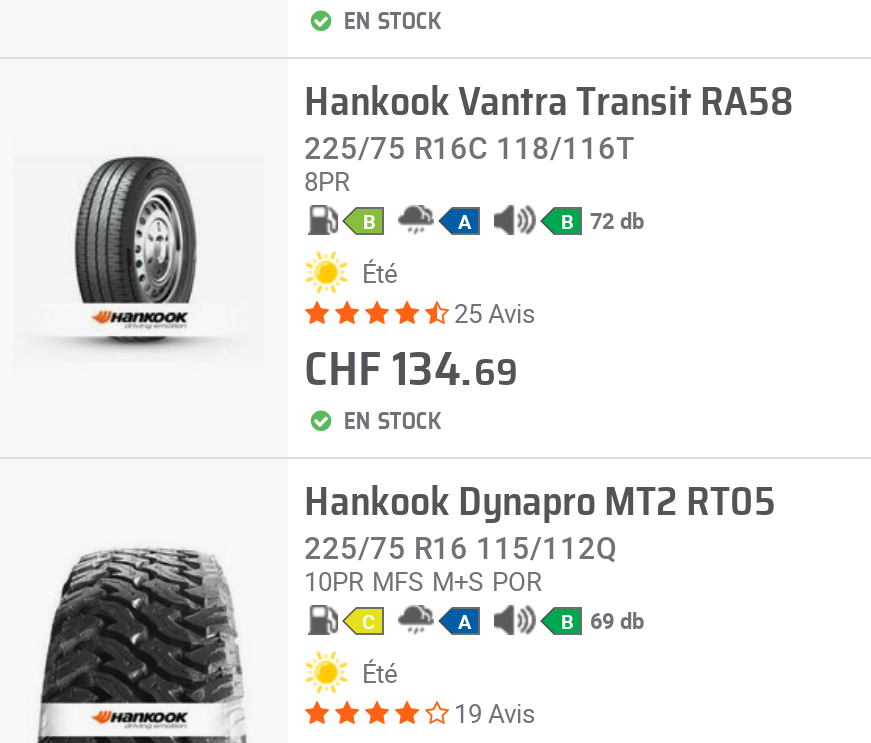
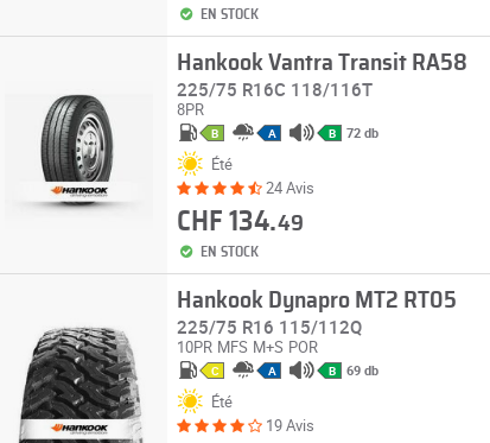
- 25 Avis
+ 24 Avis

- CHF 134.69
+ CHF 134.49
